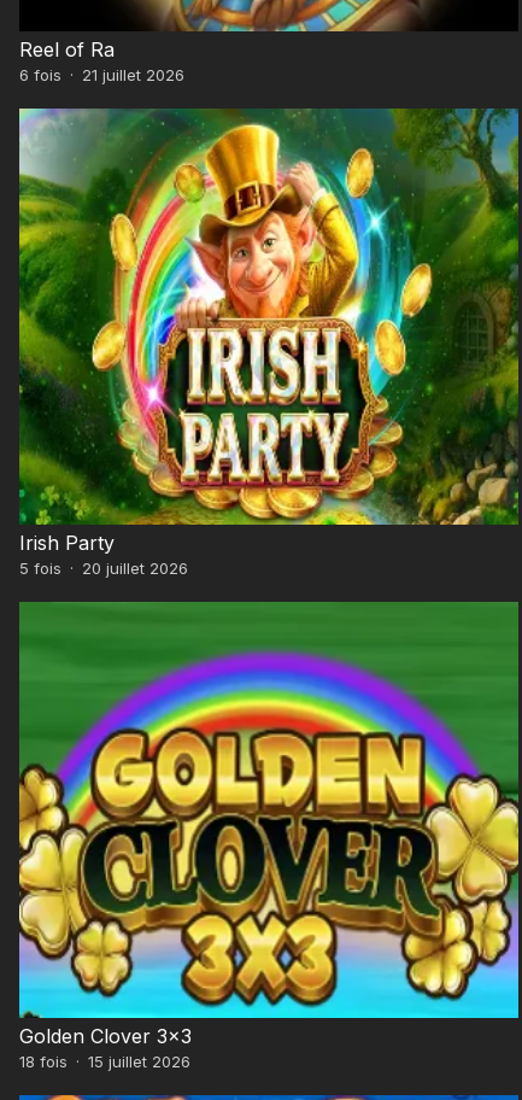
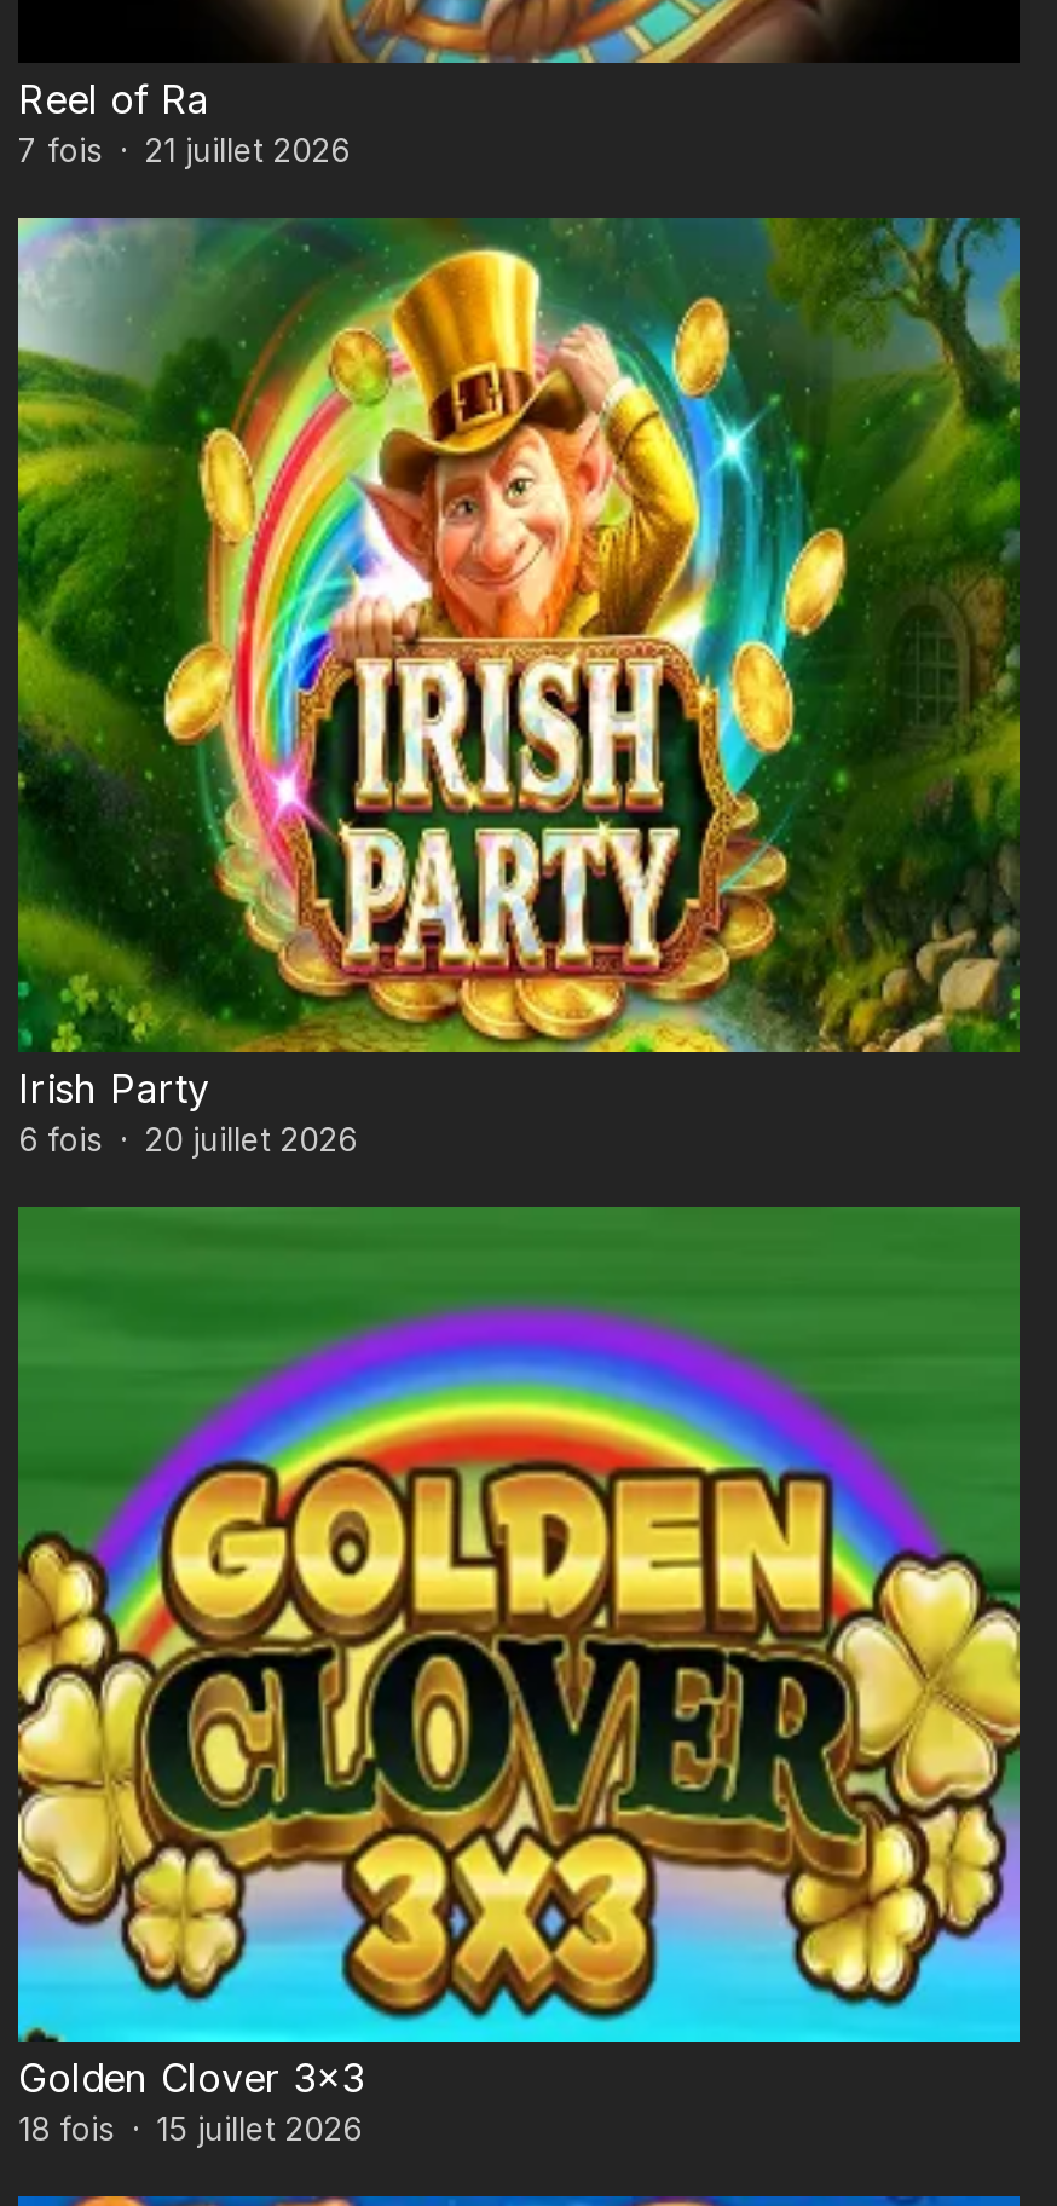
- 6 fois · 21 juillet 2026
+ 7 fois · 21 juillet 2026

- 5 fois · 20 juillet 2026
+ 6 fois · 20 juillet 2026
